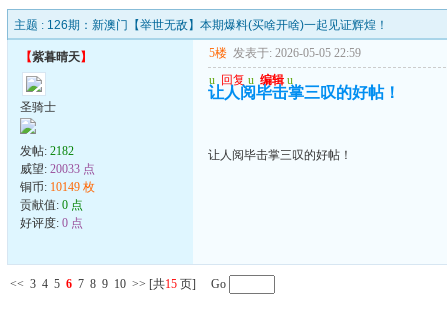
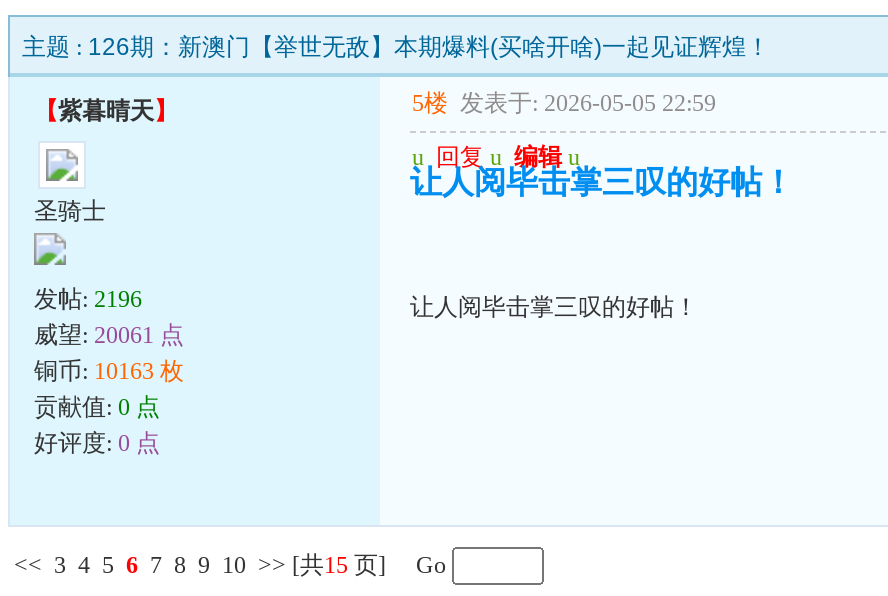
- 发帖: 2182
+ 发帖: 2196

- 威望: 20033 点
+ 威望: 20061 点

- 铜币: 10149 枚
+ 铜币: 10163 枚
